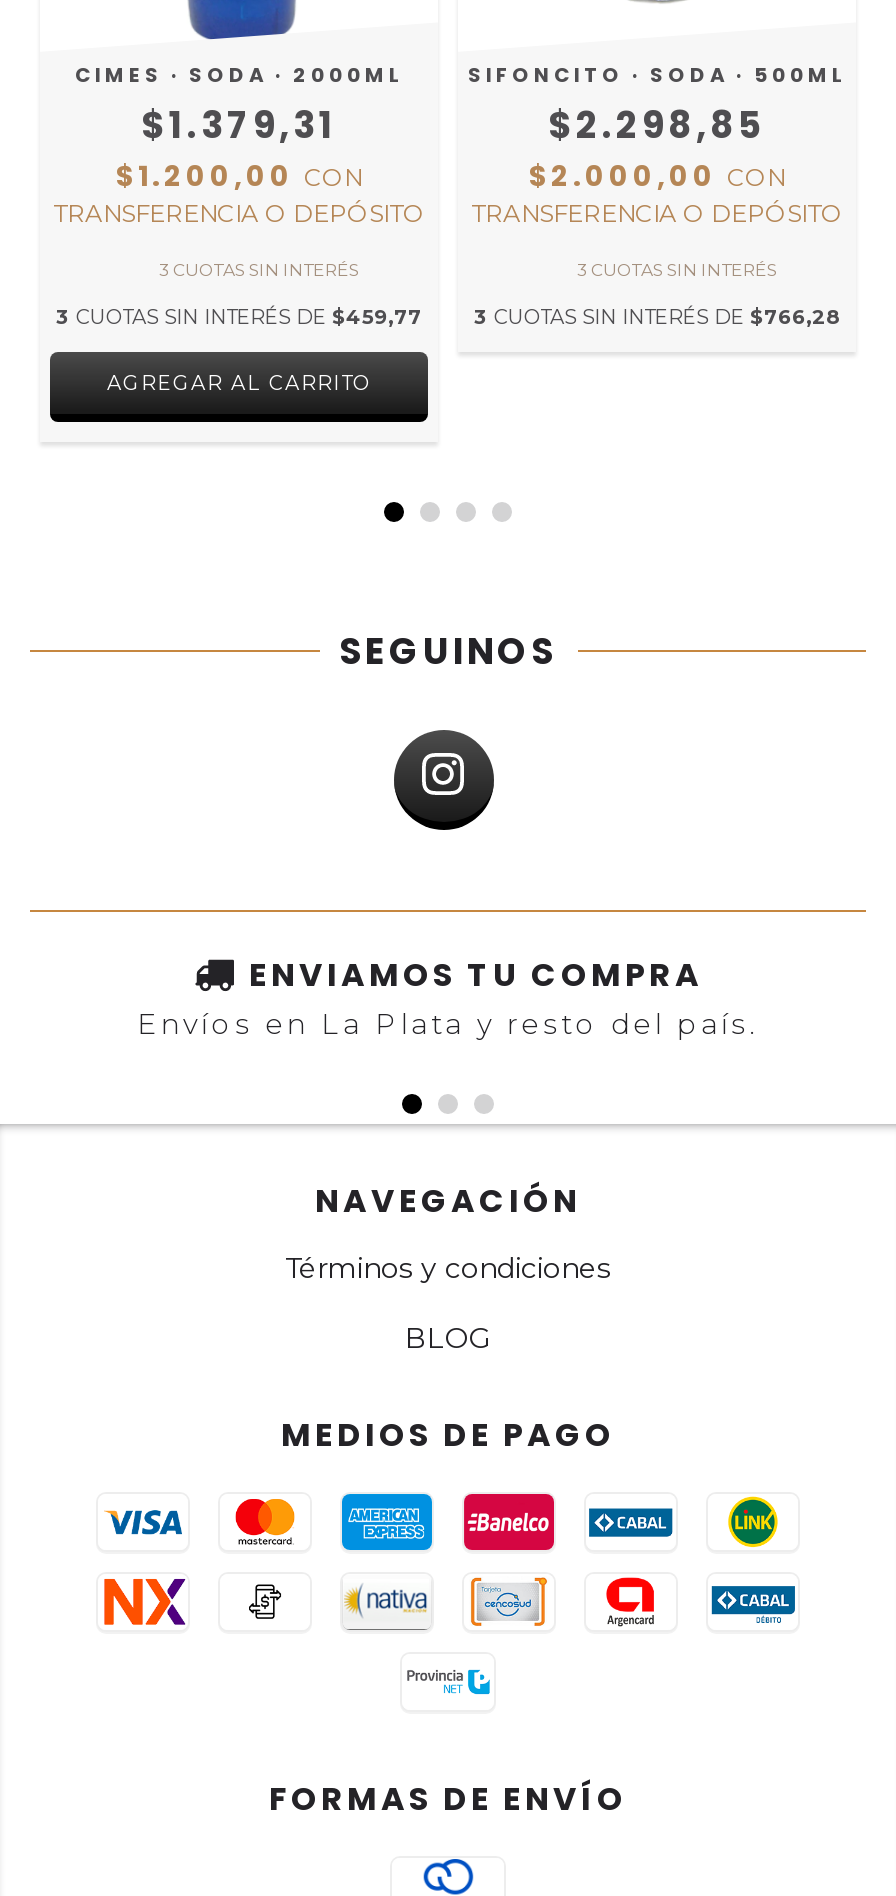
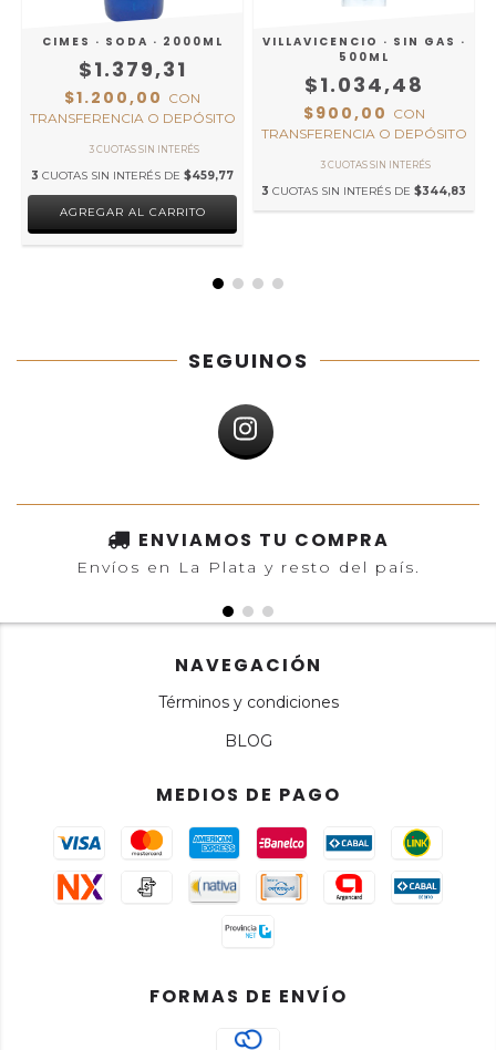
- SIFONCITO · SODA · 500ML
- $2.298,85
- $2.000,00 CON
+ VILLAVICENCIO · SIN GAS ·
+ 500ML
+ $1.034,48
+ $900,00 CON

- 3 CUOTAS SIN INTERÉS DE $766,28
+ 3 CUOTAS SIN INTERÉS DE $344,83
